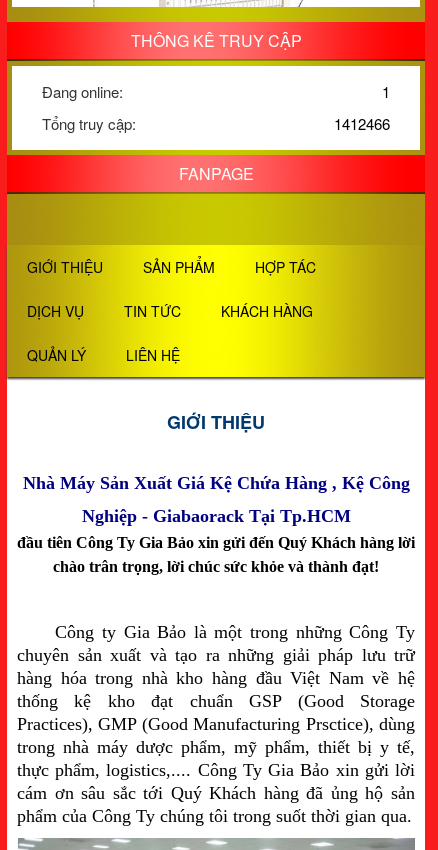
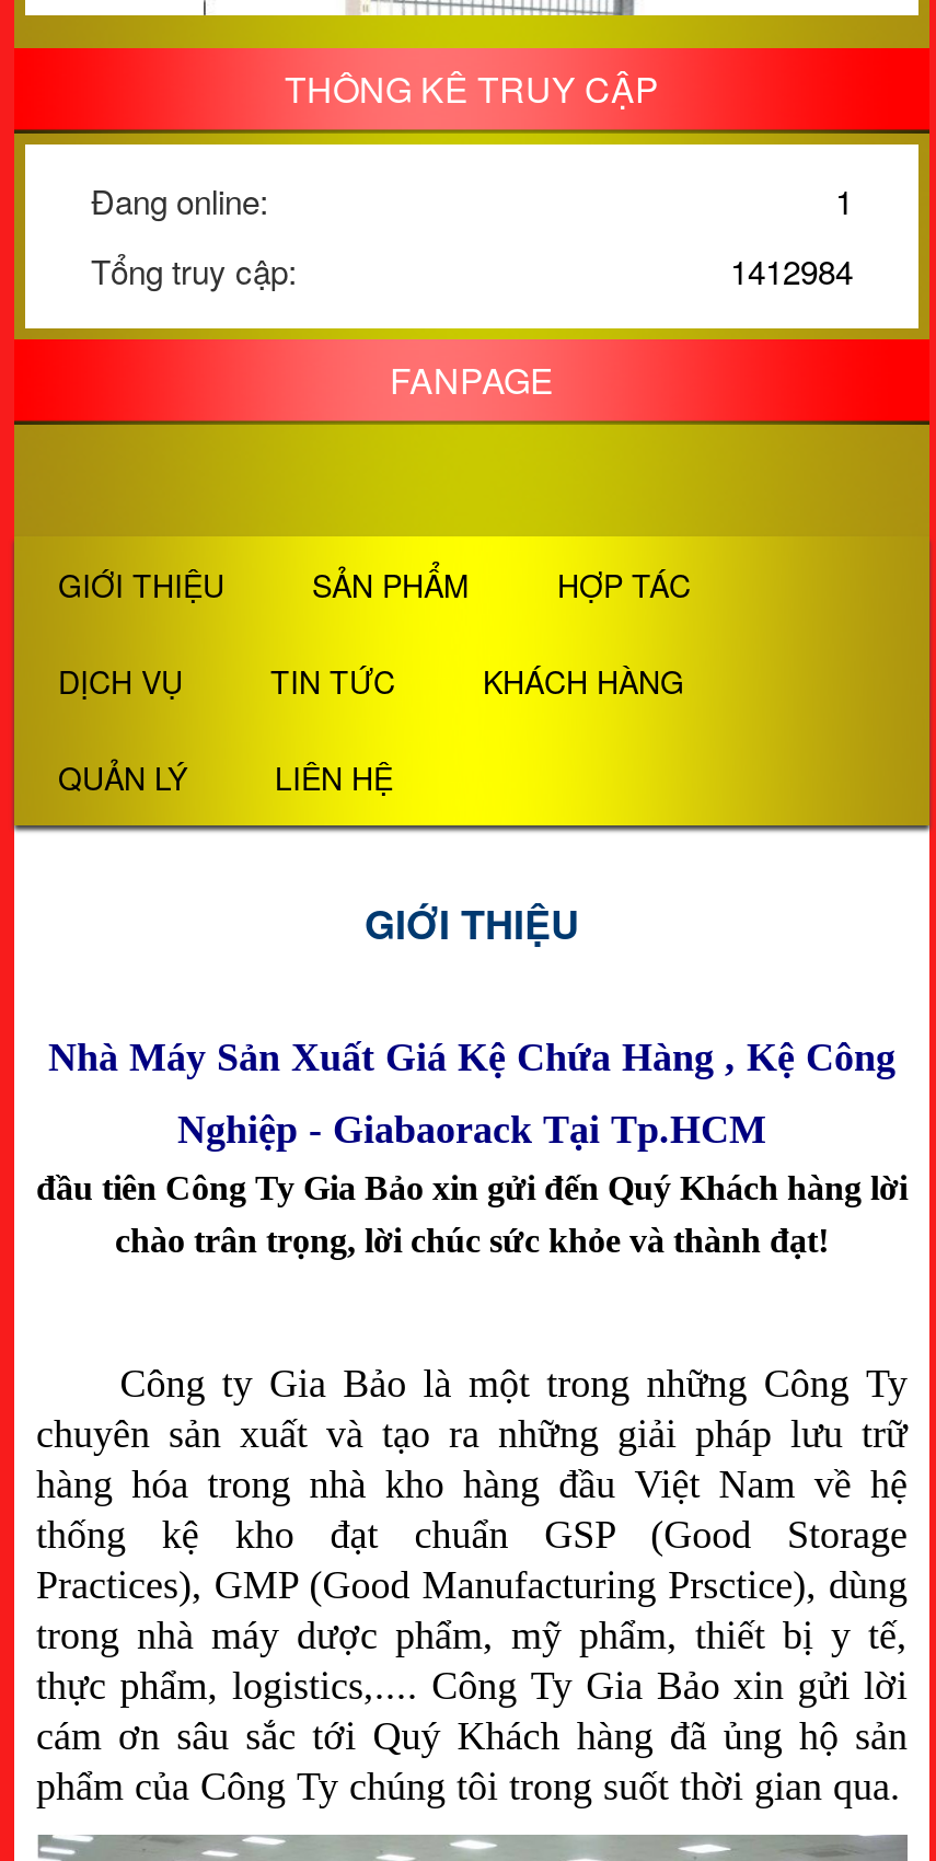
- 1412466
+ 1412984
